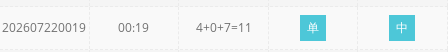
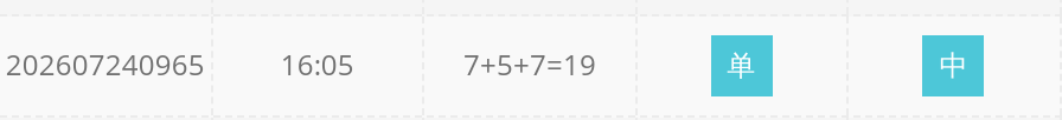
- 202607220019
+ 202607240965

- 00:19
+ 16:05

- 4+0+7=11
+ 7+5+7=19
